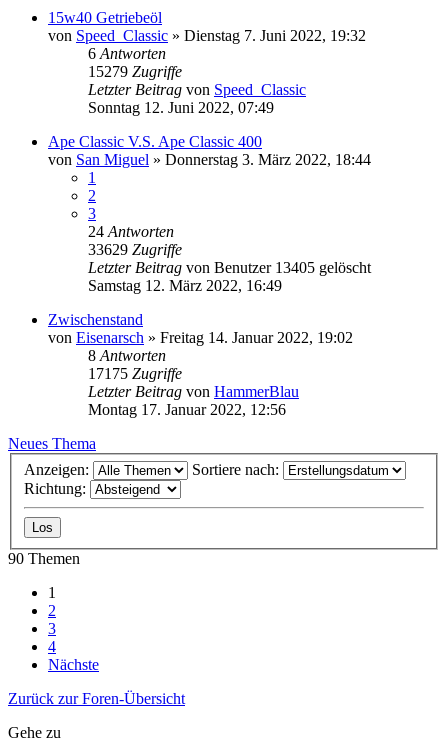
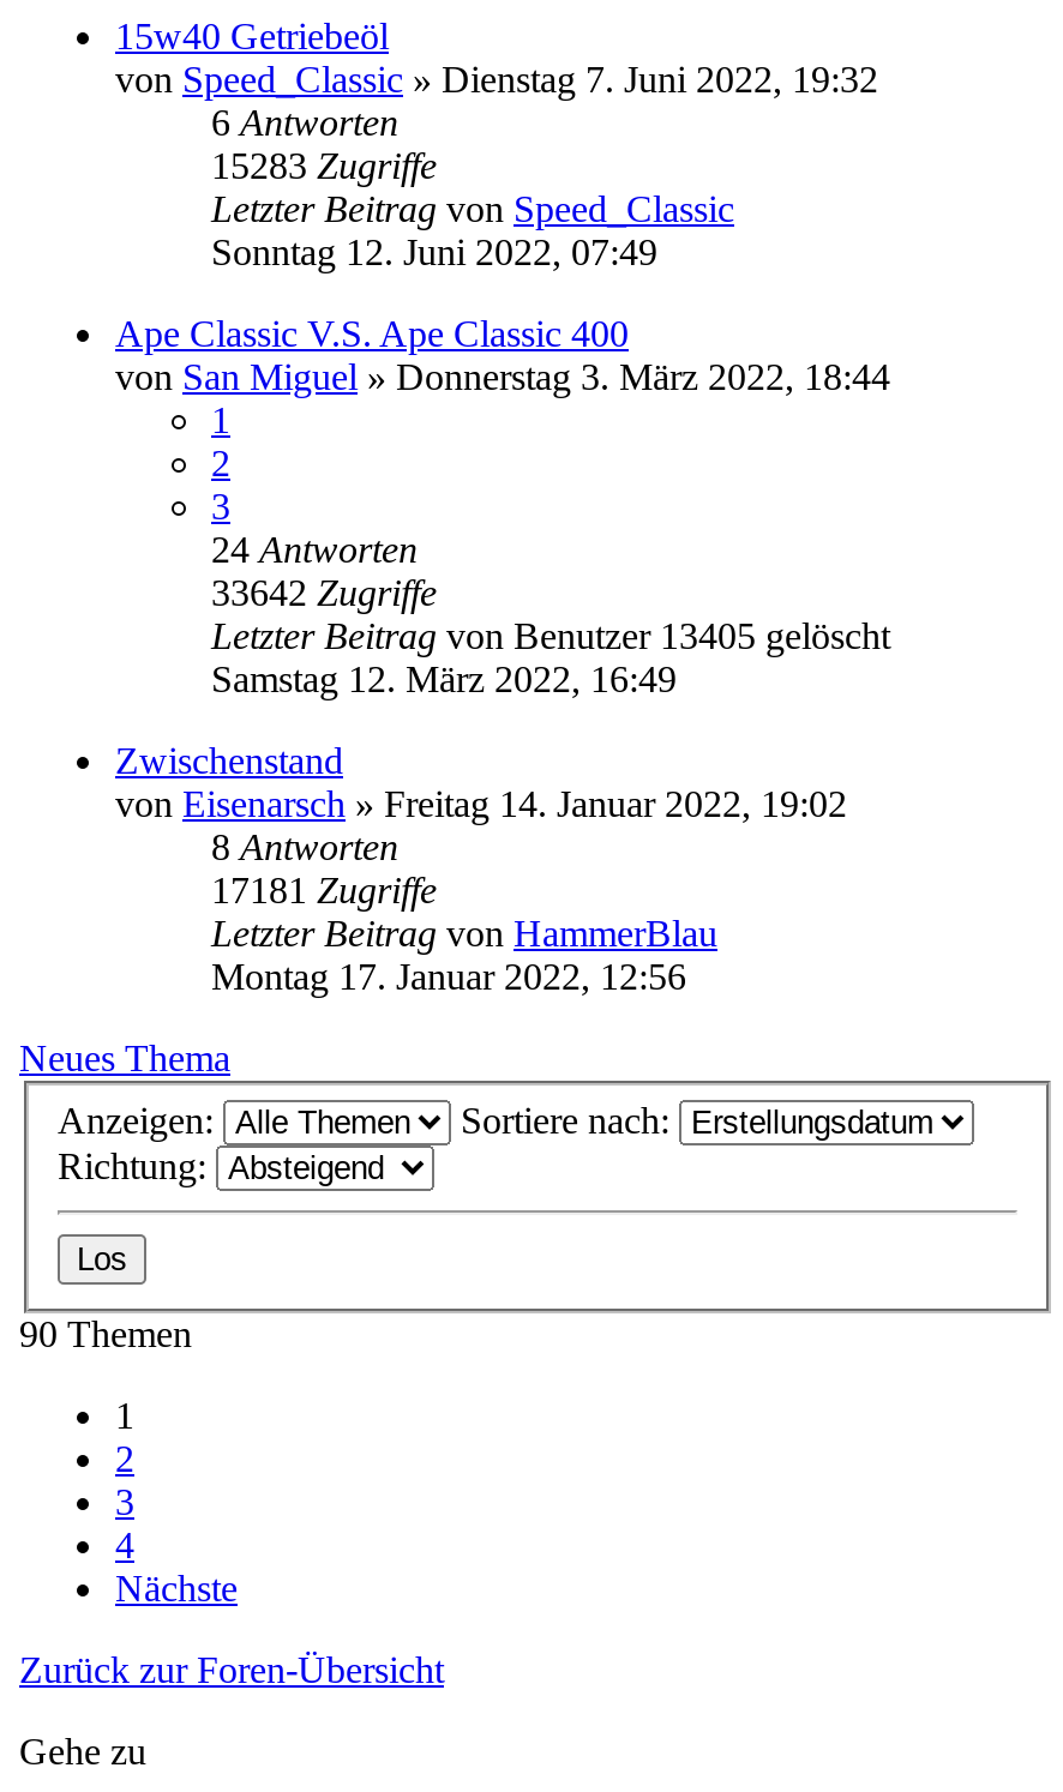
- 15279 Zugriffe
+ 15283 Zugriffe

- 33629 Zugriffe
+ 33642 Zugriffe

- 17175 Zugriffe
+ 17181 Zugriffe
